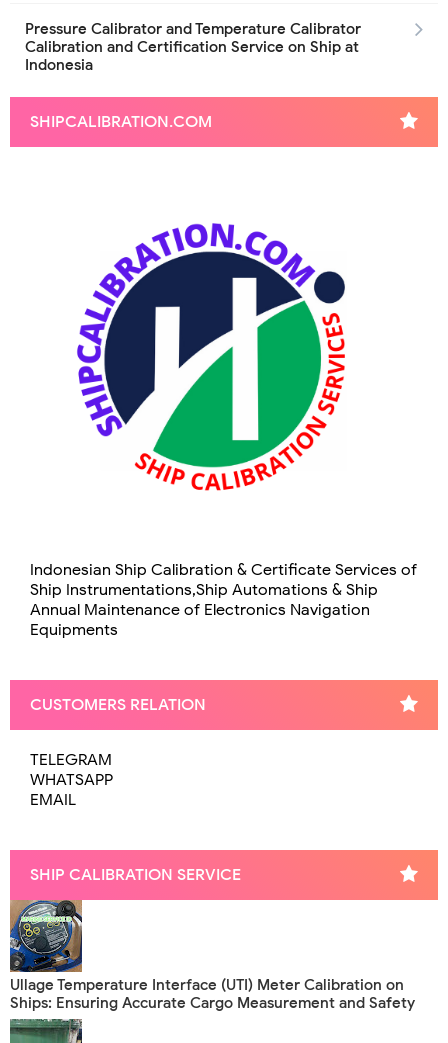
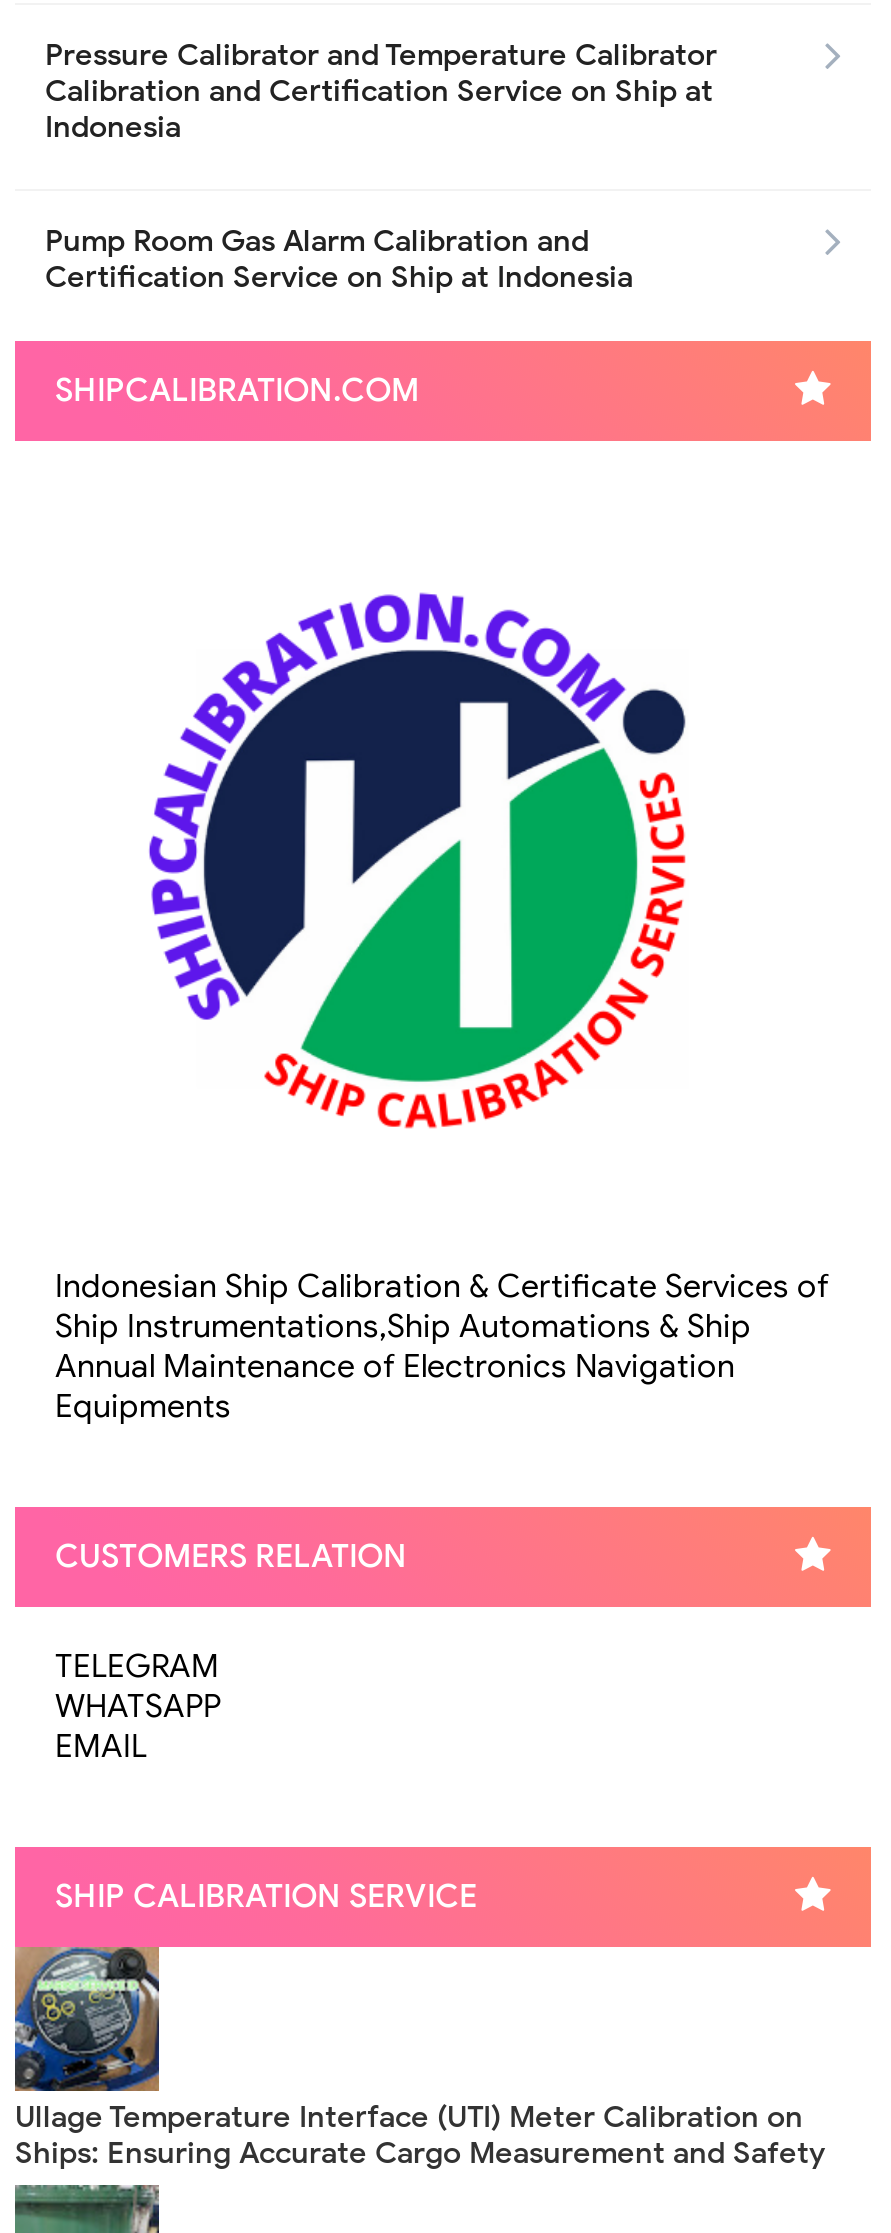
+ Pump Room Gas Alarm Calibration and
+ Certification Service on Ship at Indonesia
